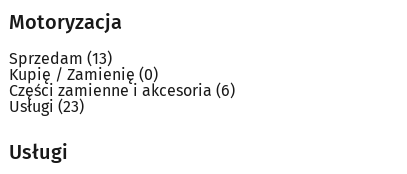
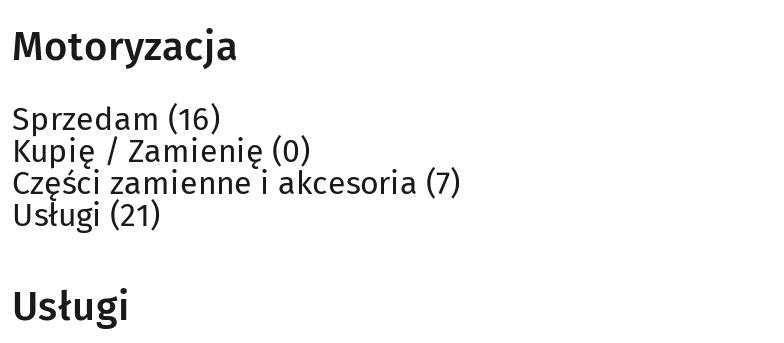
- Sprzedam (13)
+ Sprzedam (16)

- Części zamienne i akcesoria (6)
+ Części zamienne i akcesoria (7)

- Usługi (23)
+ Usługi (21)
